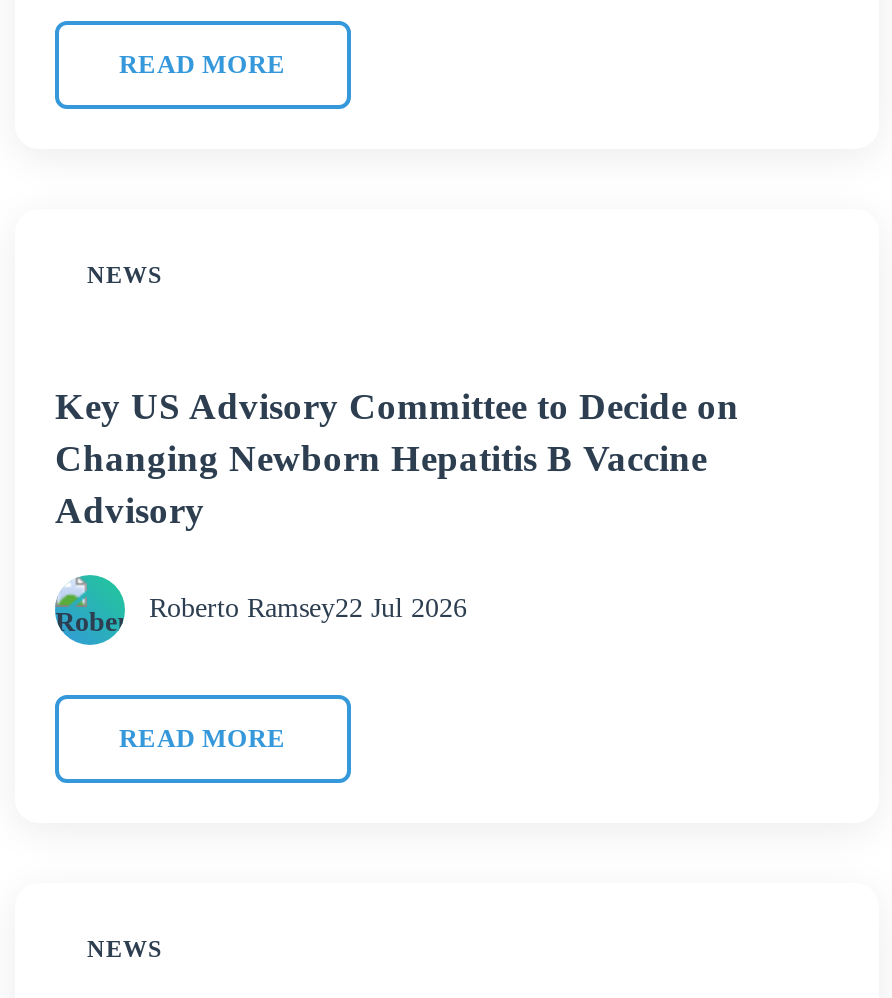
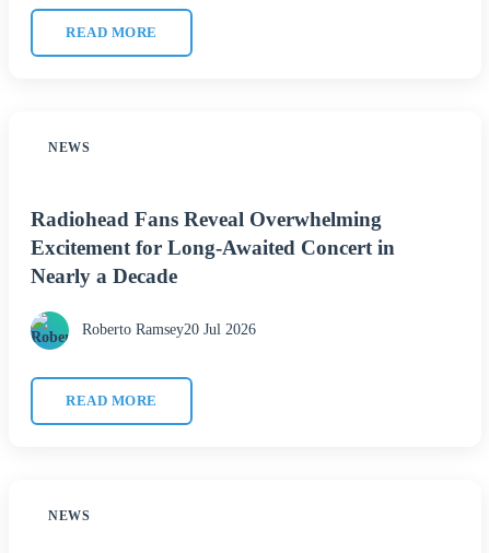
- Key US Advisory Committee to Decide on
- Changing Newborn Hepatitis B Vaccine
- Advisory
+ Radiohead Fans Reveal Overwhelming
+ Excitement for Long-Awaited Concert in
+ Nearly a Decade

- Roberto Ramsey22 Jul 2026
+ Roberto Ramsey20 Jul 2026
